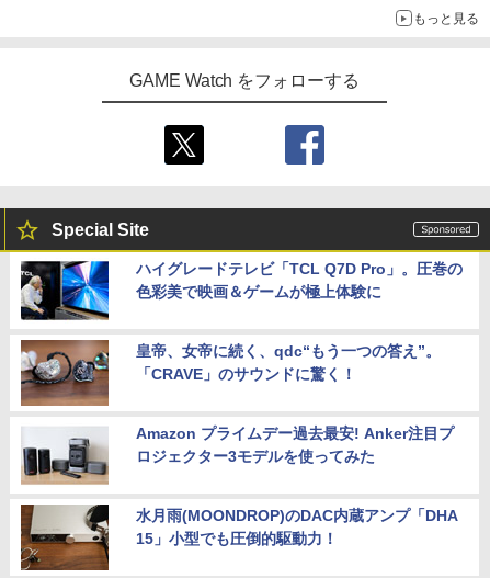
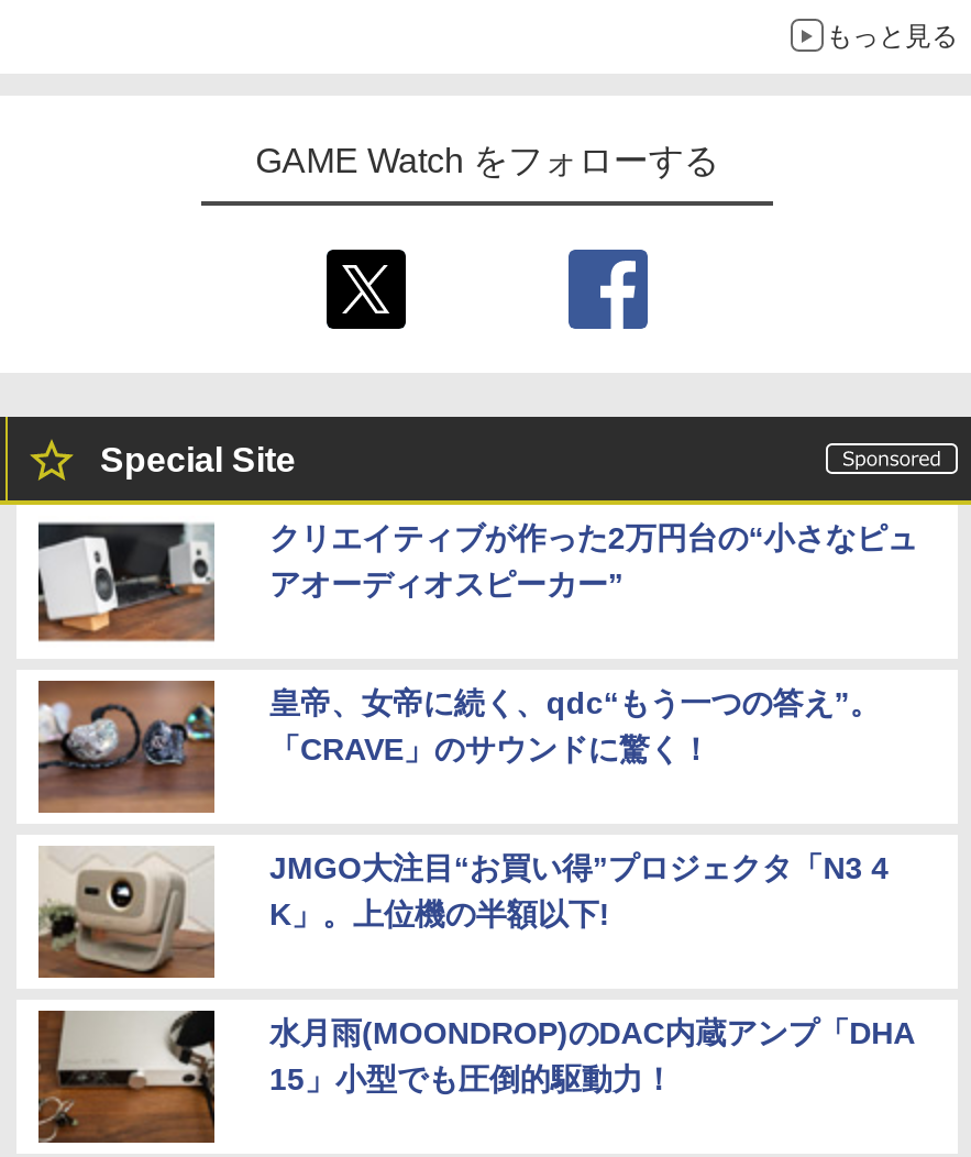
- [image]
- ハイグレードテレビ「TCL Q7D Pro」。圧巻の
- 色彩美で映画＆ゲームが極上体験に
+ [image]
+ クリエイティブが作った2万円台の“小さなピュ
+ アオーディオスピーカー”

- [image]
- Amazon プライムデー過去最安! Anker注目プ
- ロジェクター3モデルを使ってみた
+ [image]
+ JMGO大注目“お買い得”プロジェクタ「N3 4
+ K」。上位機の半額以下!
